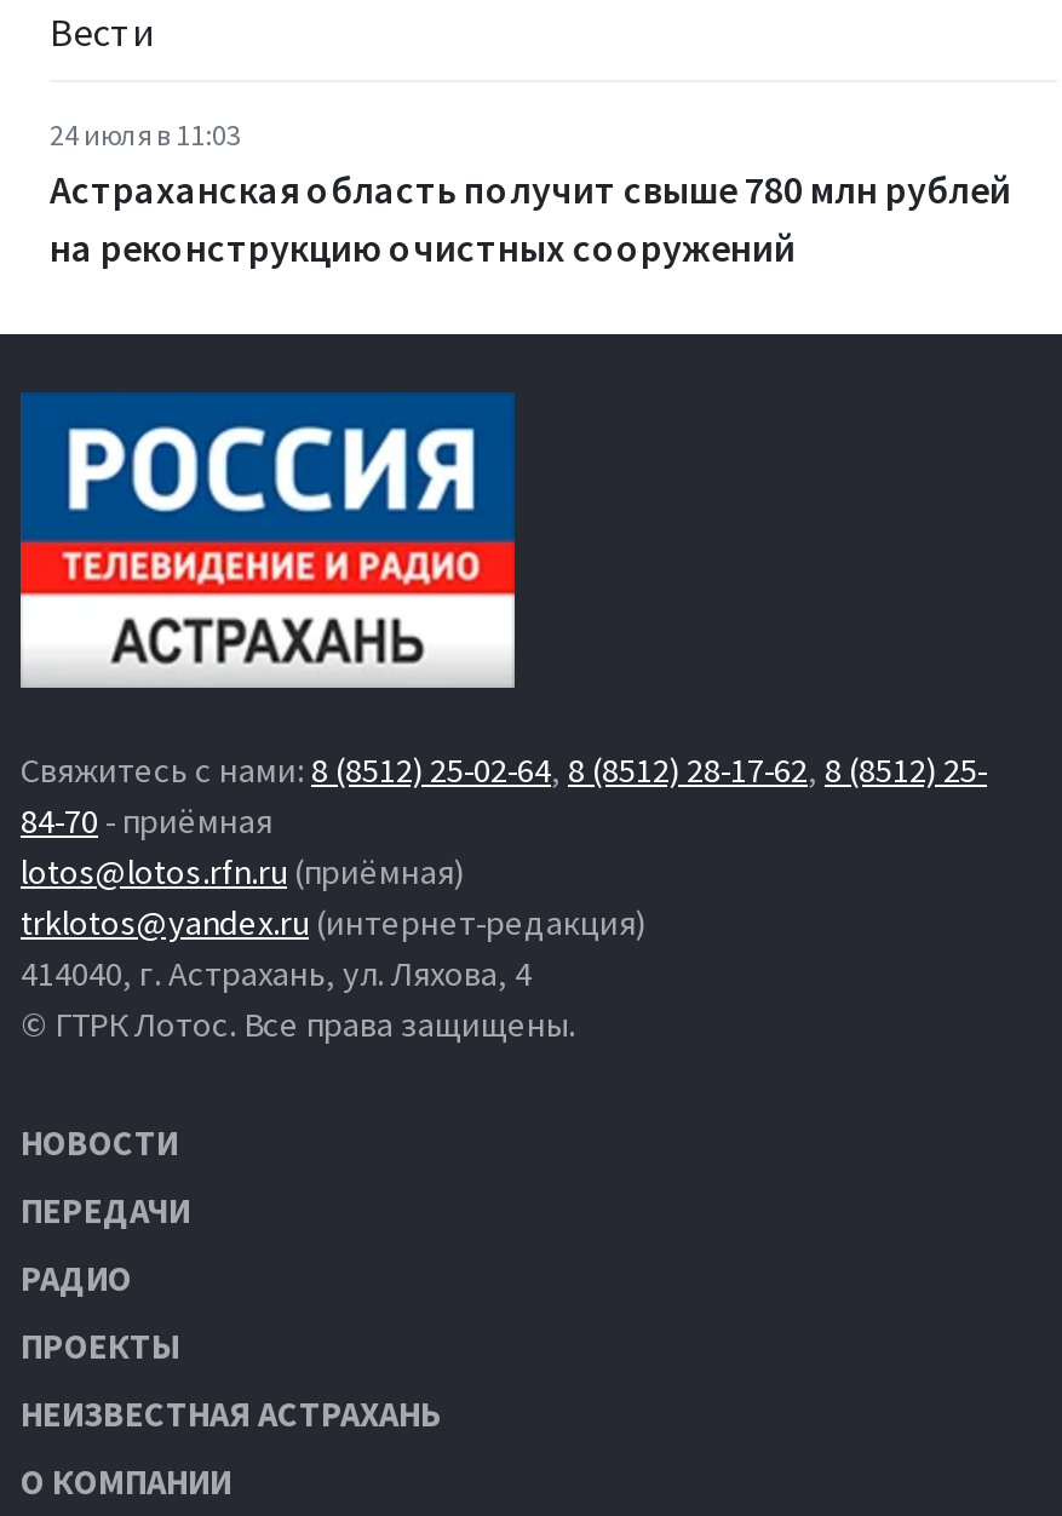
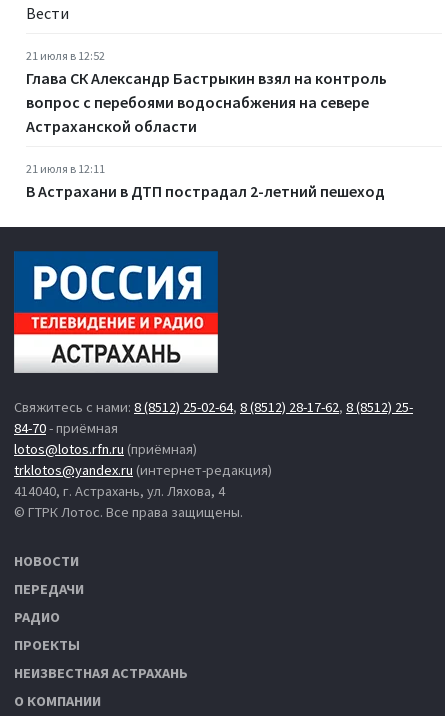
- 24 июля в 11:03
- Астраханская область получит свыше 780 млн рублей
- на реконструкцию очистных сооружений
+ 21 июля в 12:52
+ Глава СК Александр Бастрыкин взял на контроль
+ вопрос с перебоями водоснабжения на севере
+ Астраханской области
+ 21 июля в 12:11
+ В Астрахани в ДТП пострадал 2-летний пешеход
